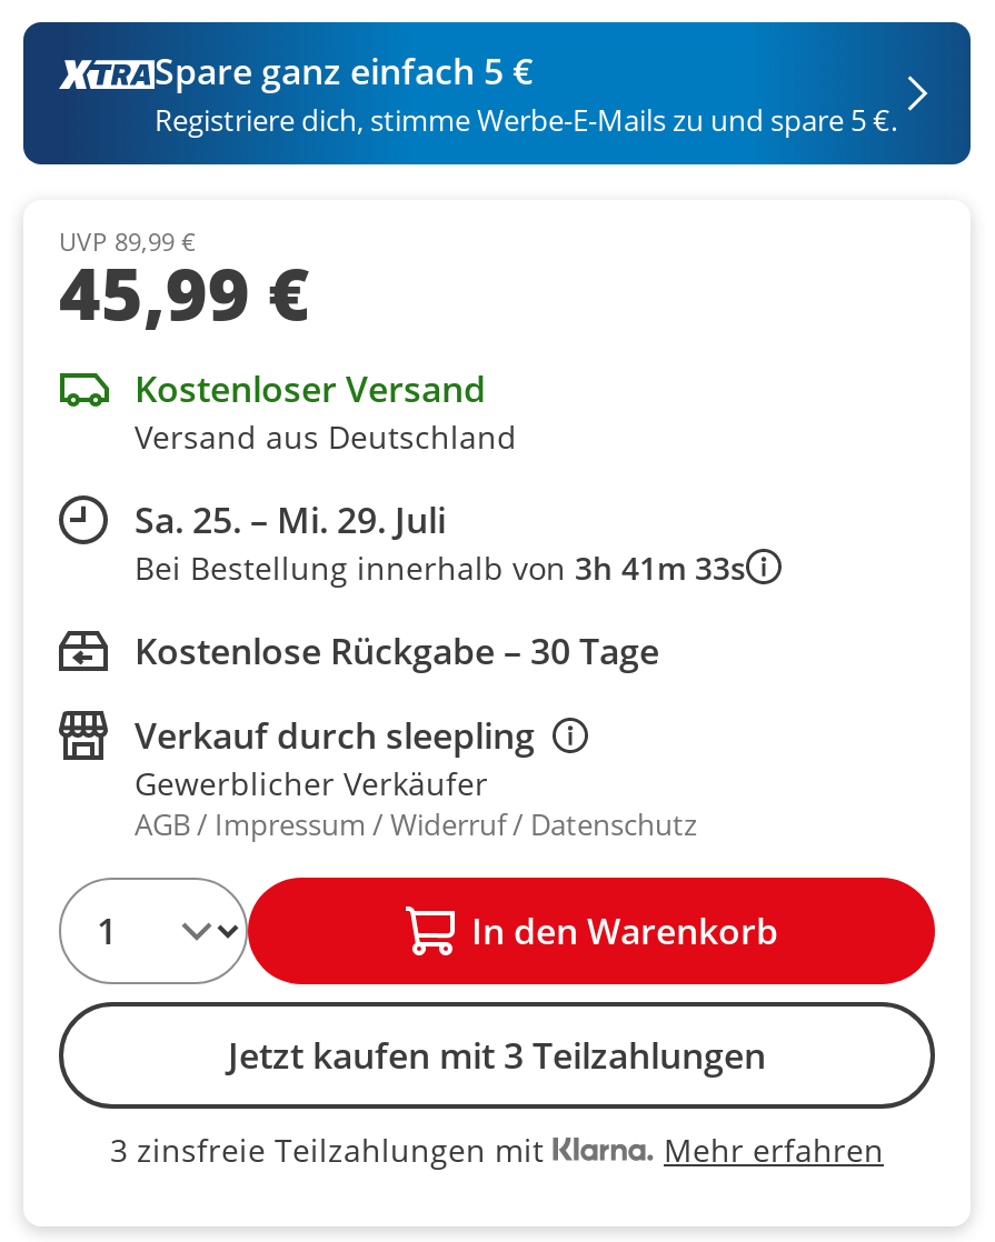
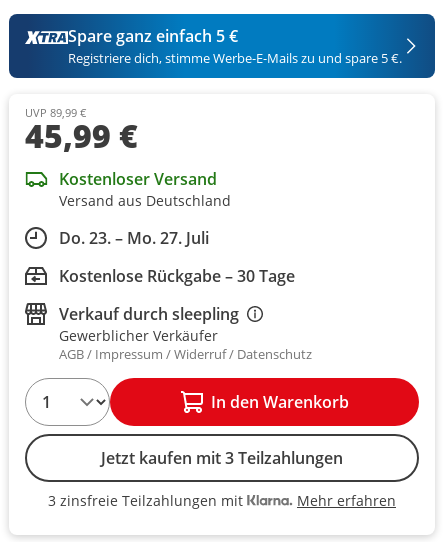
- Sa. 25. – Mi. 29. Juli
- Bei Bestellung innerhalb von 3h 41m 33s
+ Do. 23. – Mo. 27. Juli
